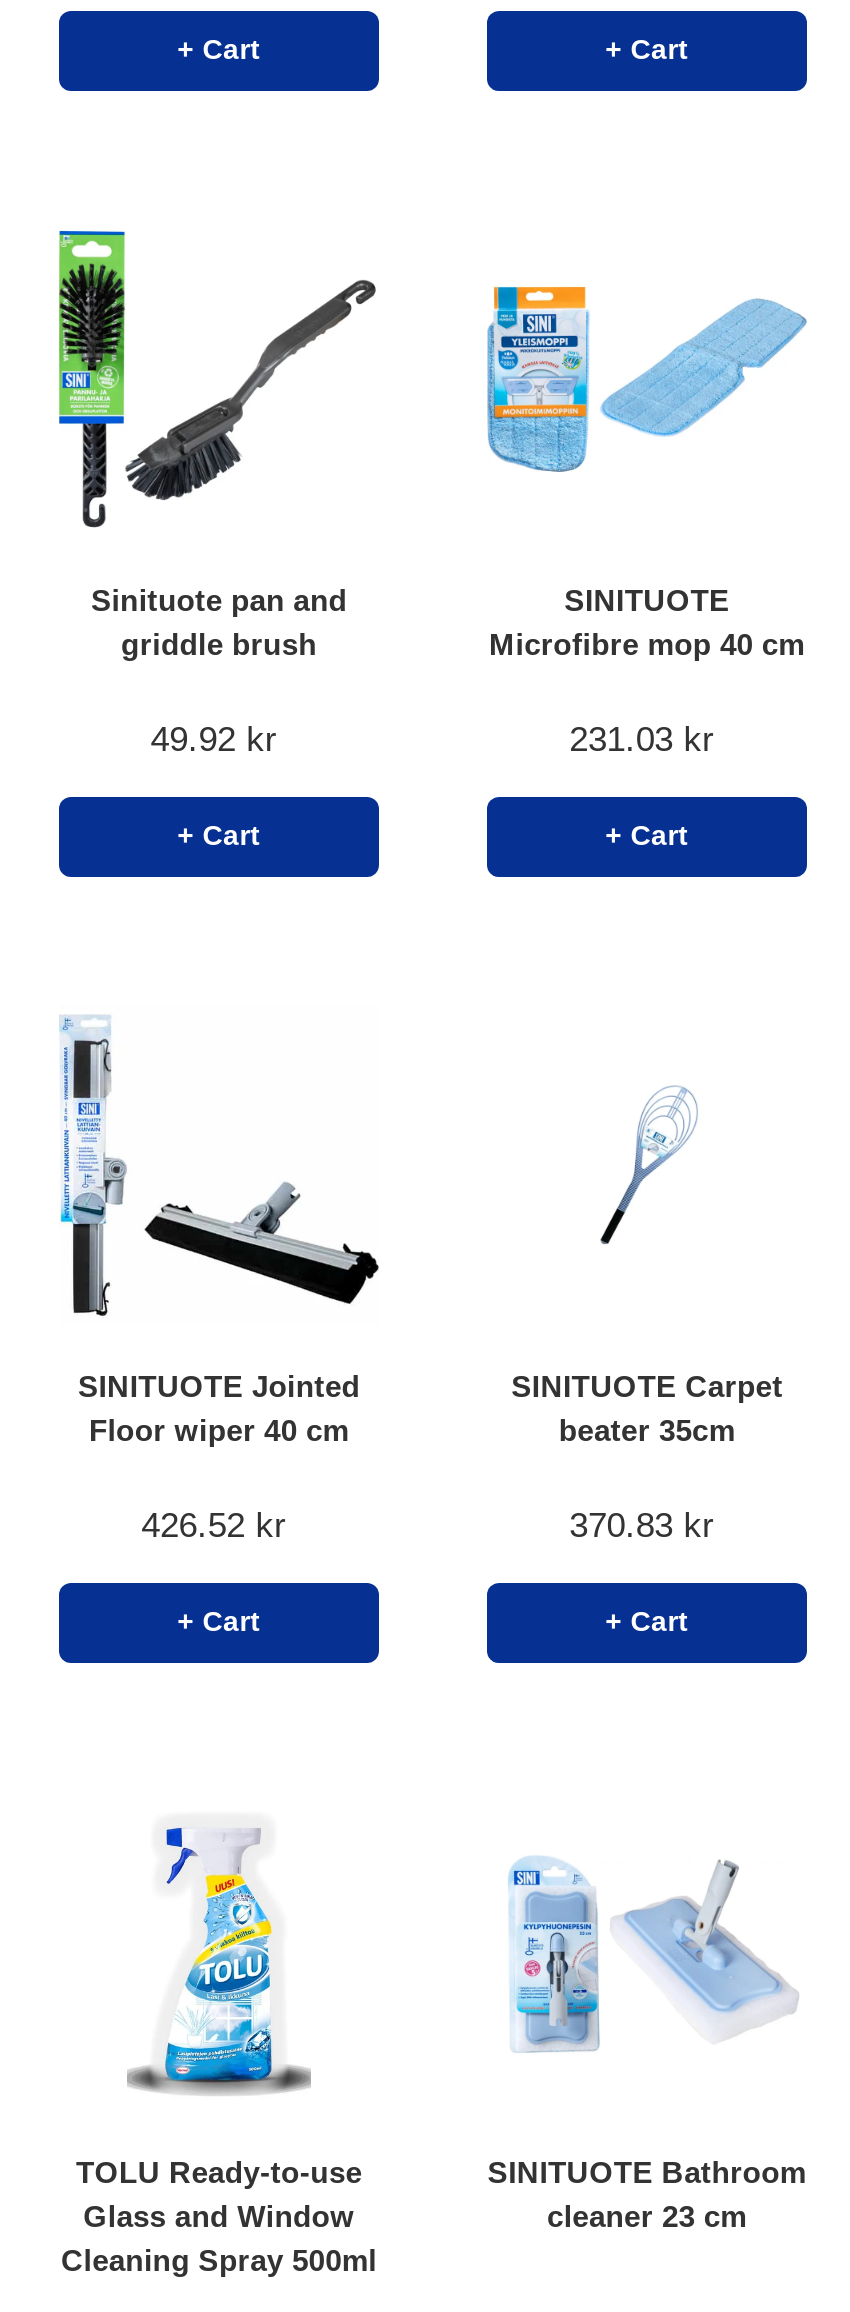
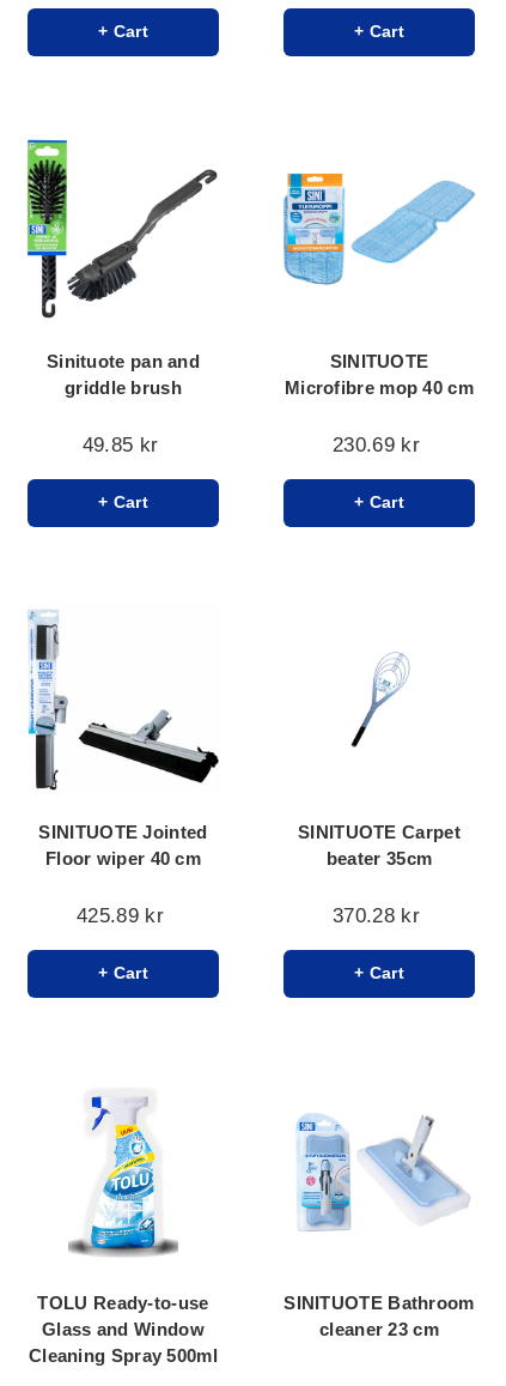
- 49.92 kr
+ 49.85 kr

- 231.03 kr
+ 230.69 kr

- 426.52 kr
+ 425.89 kr

- 370.83 kr
+ 370.28 kr
